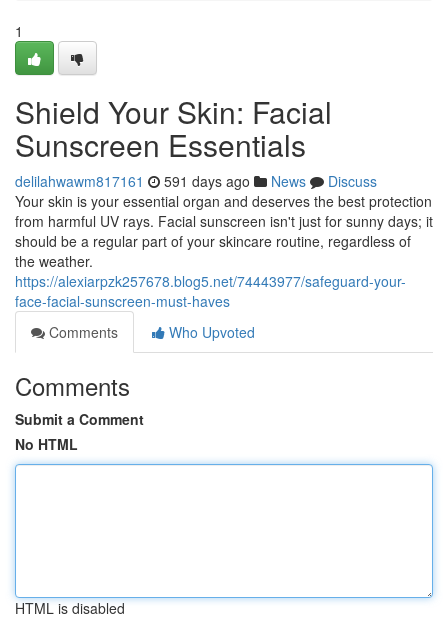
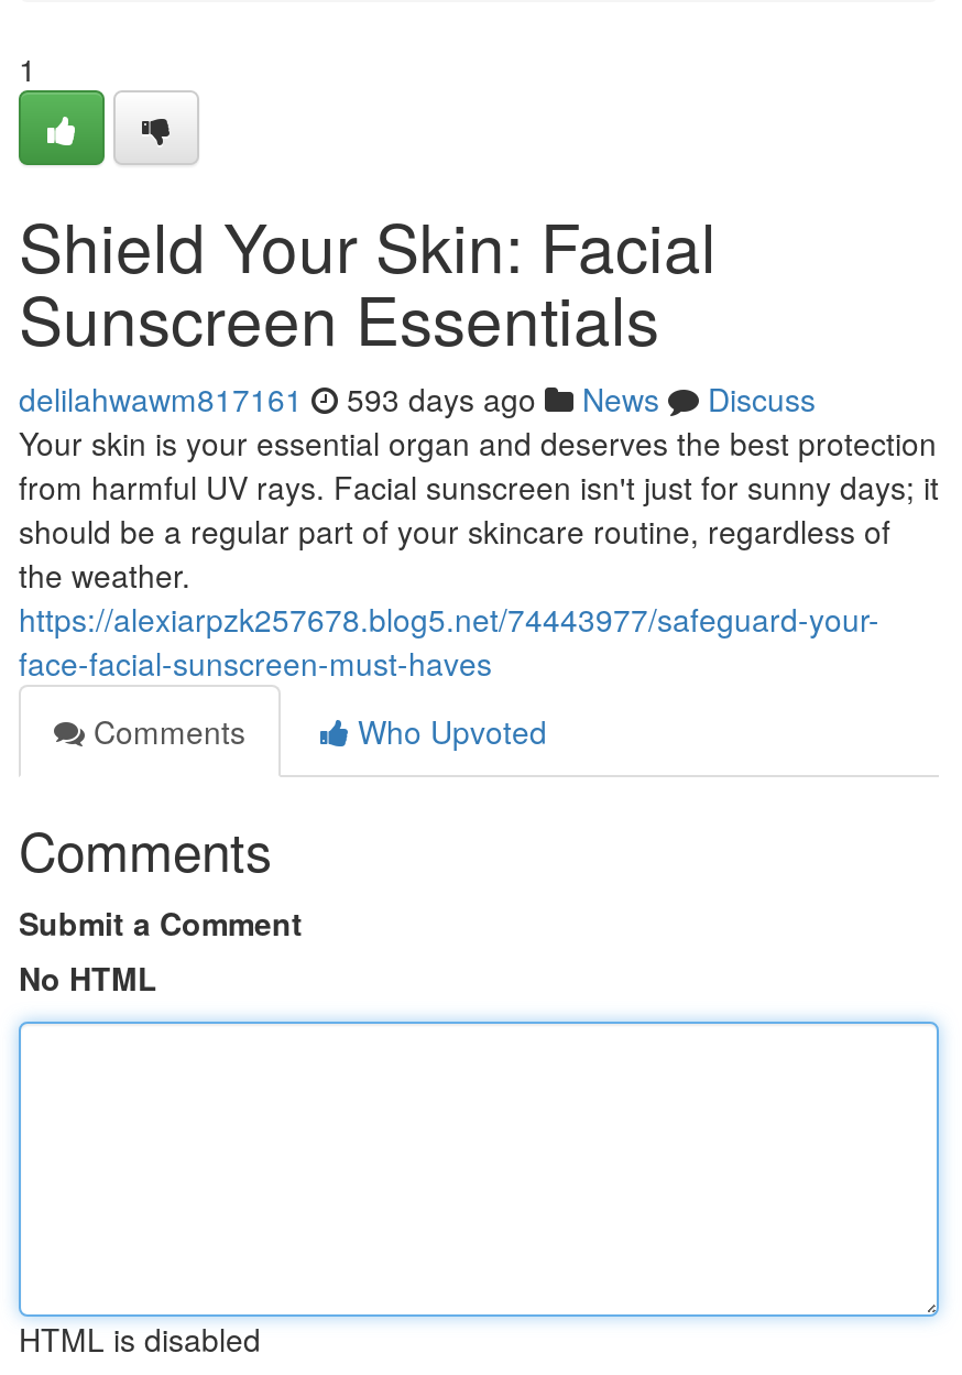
- delilahwawm817161 591 days ago News Discuss
+ delilahwawm817161 593 days ago News Discuss
